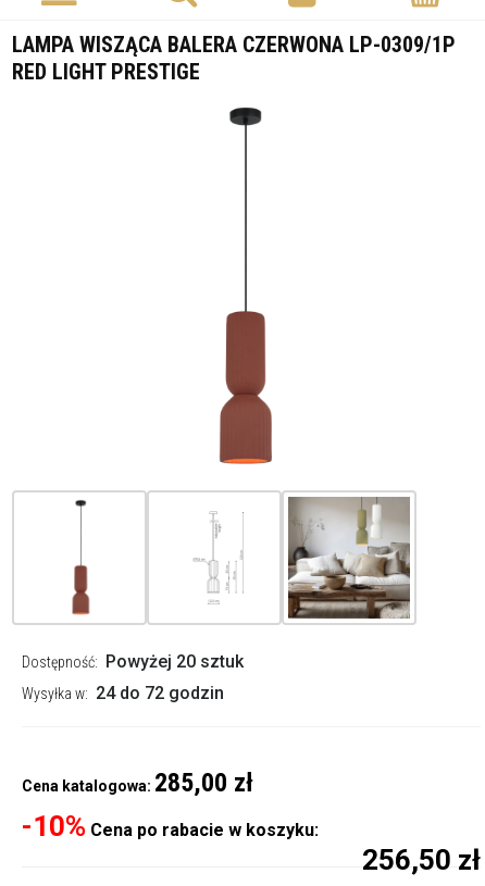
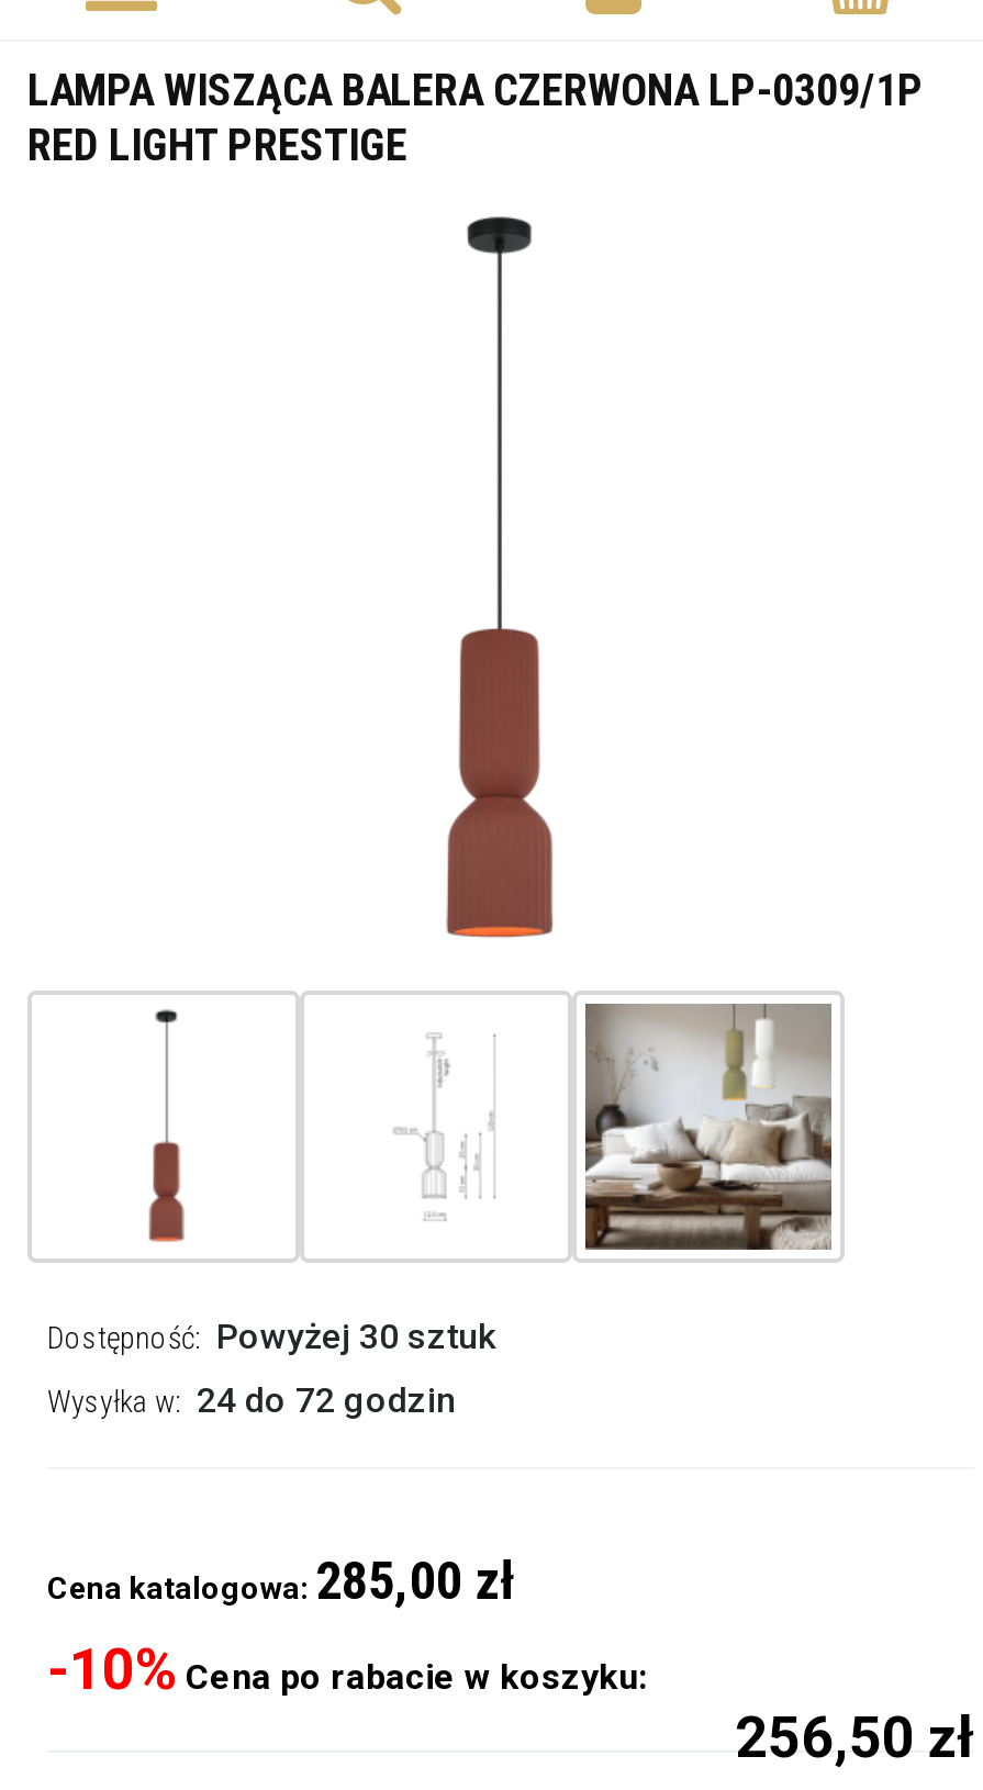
- Dostępność: Powyżej 20 sztuk
+ Dostępność: Powyżej 30 sztuk
